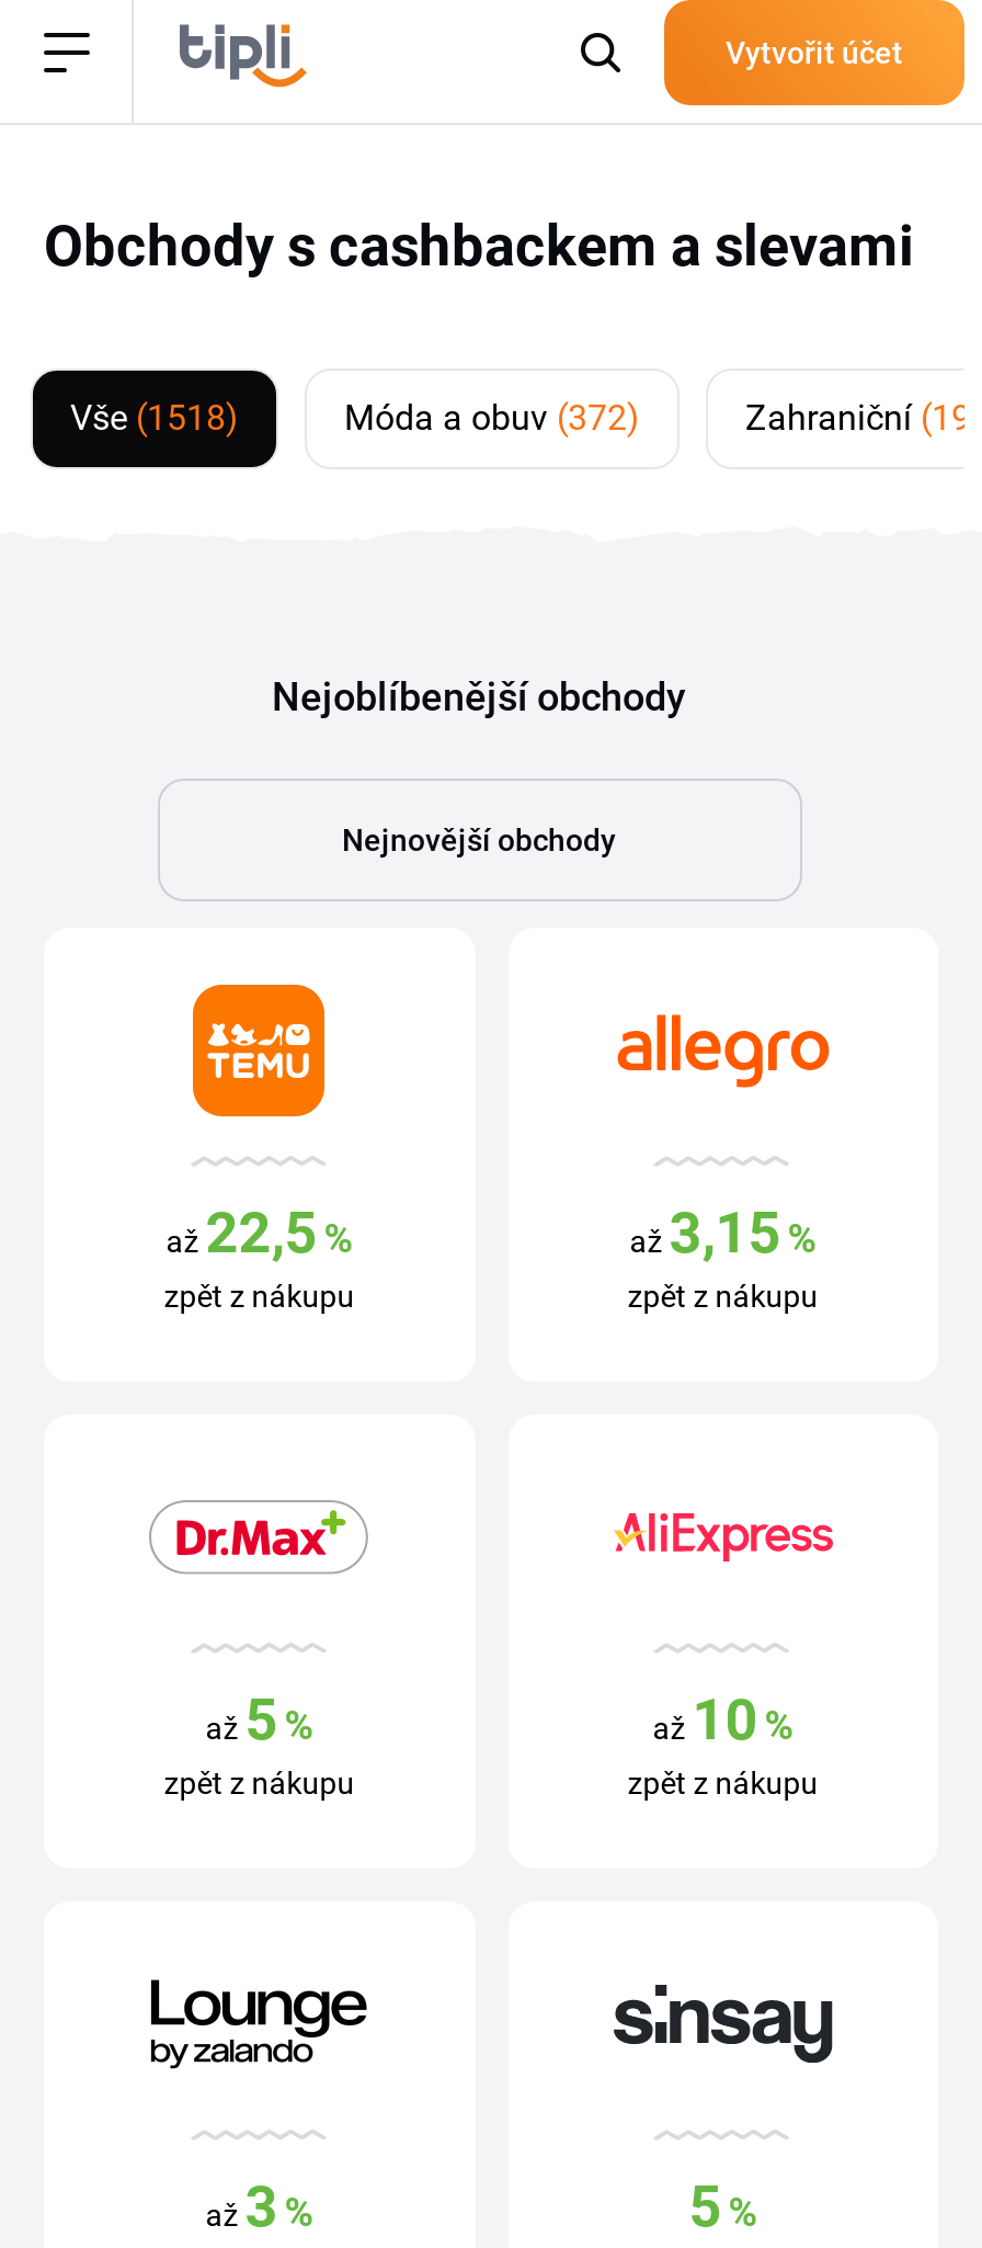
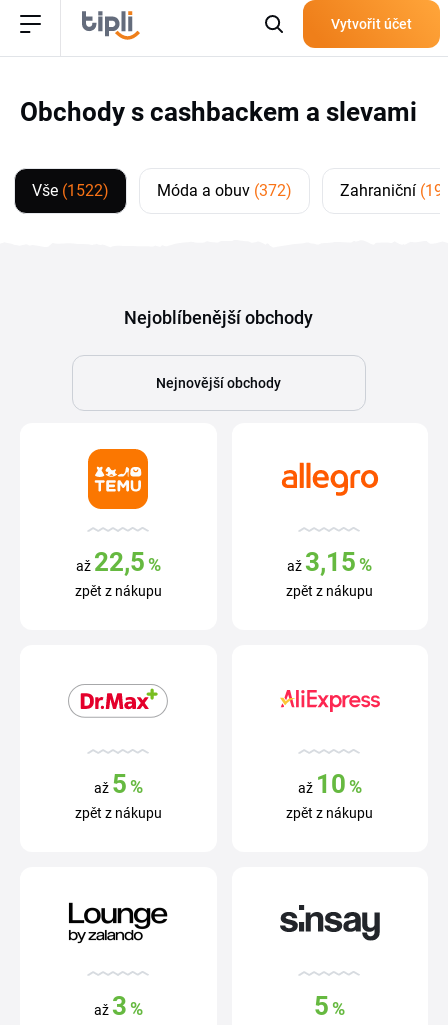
- Vše (1518)
+ Vše (1522)
